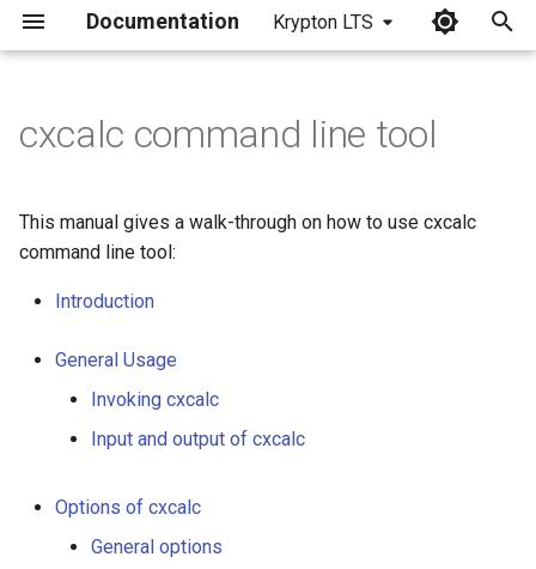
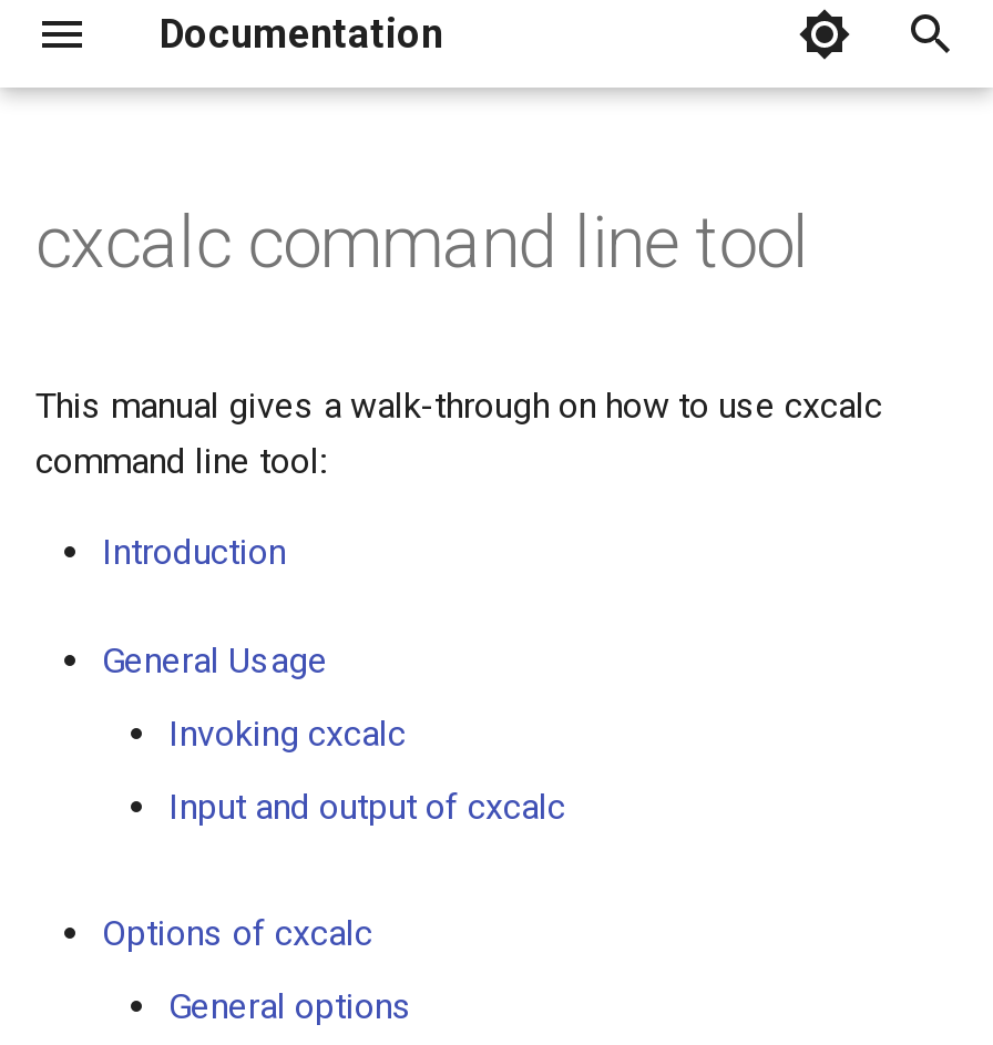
- Krypton LTS
